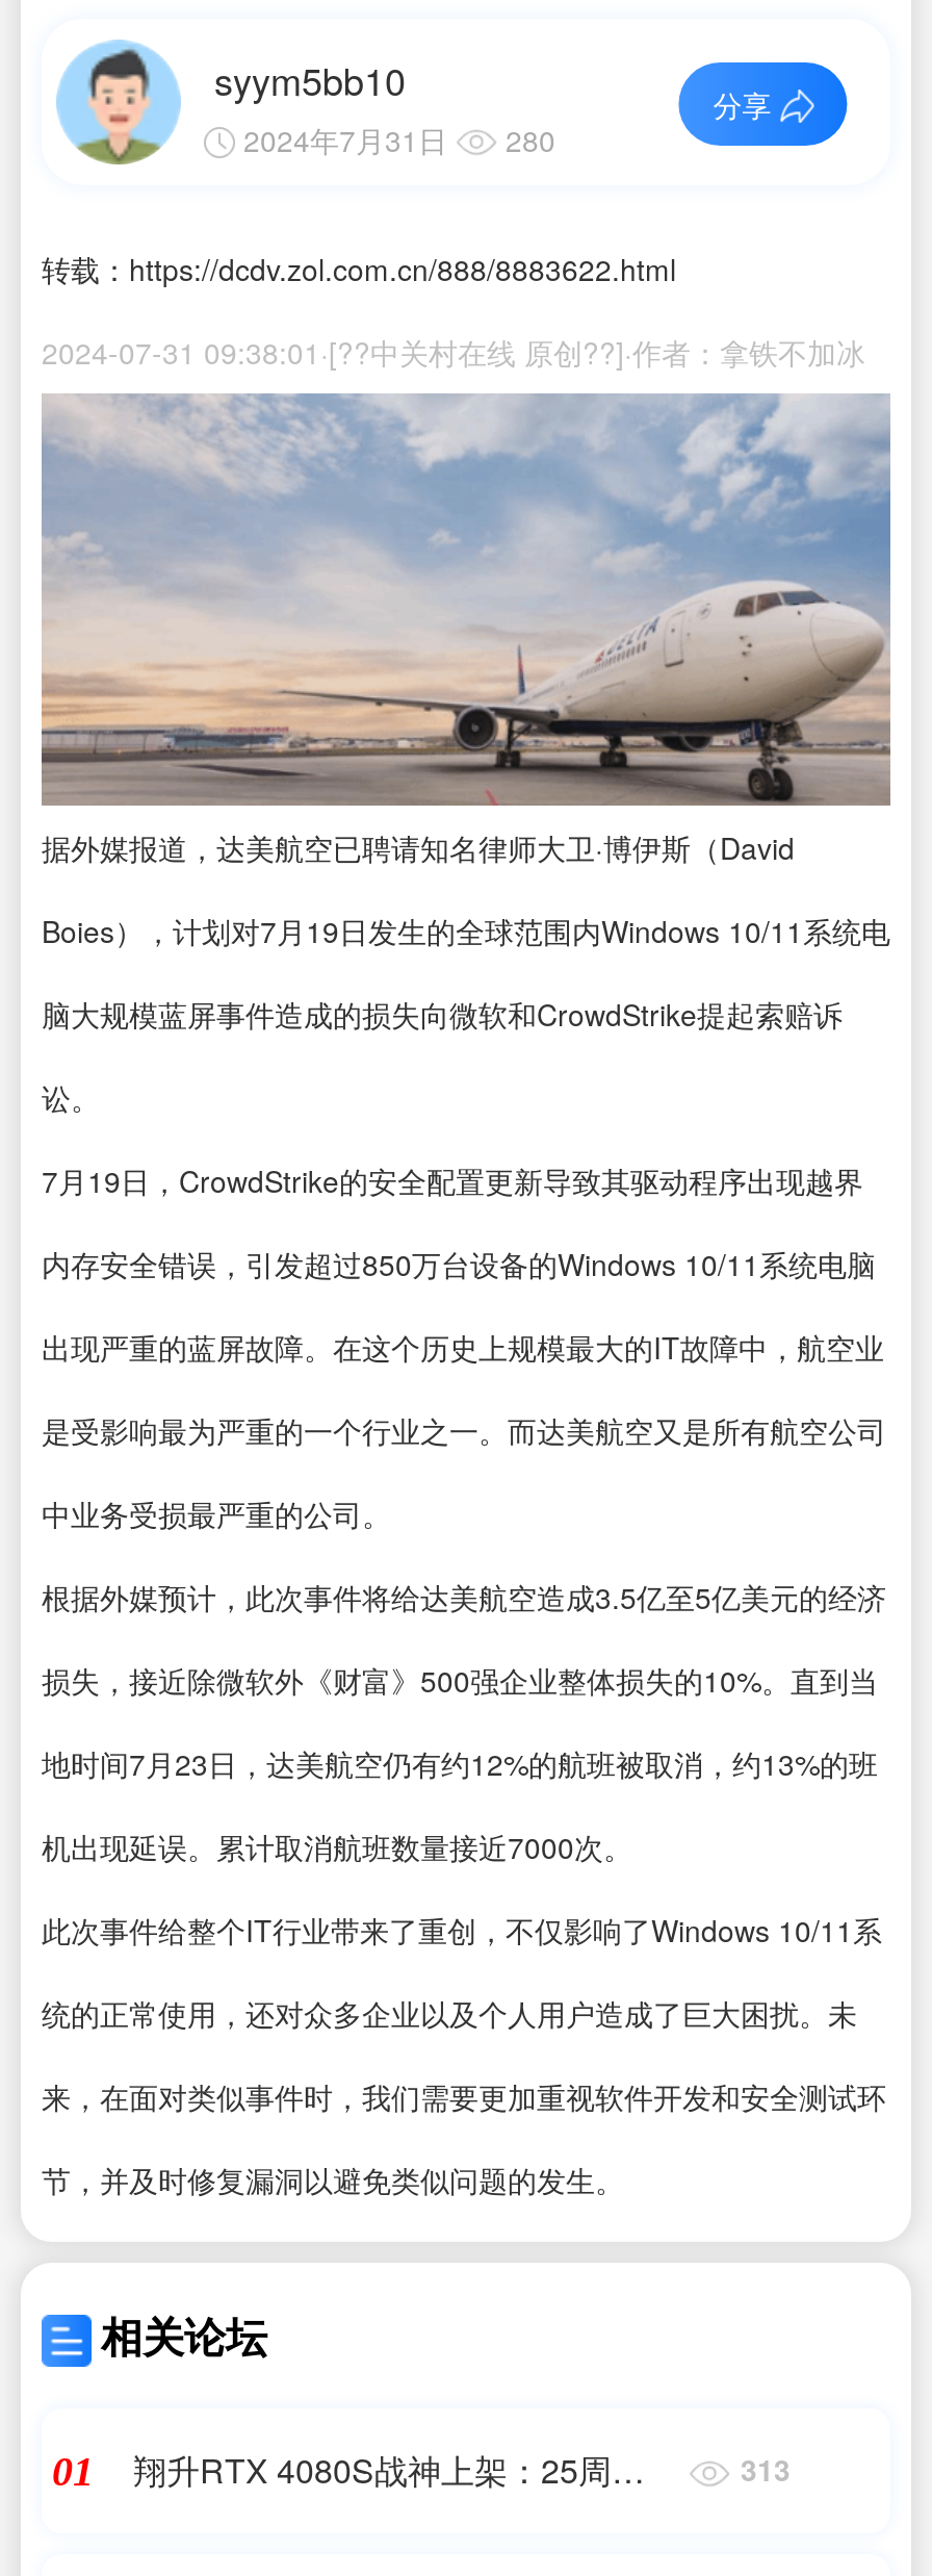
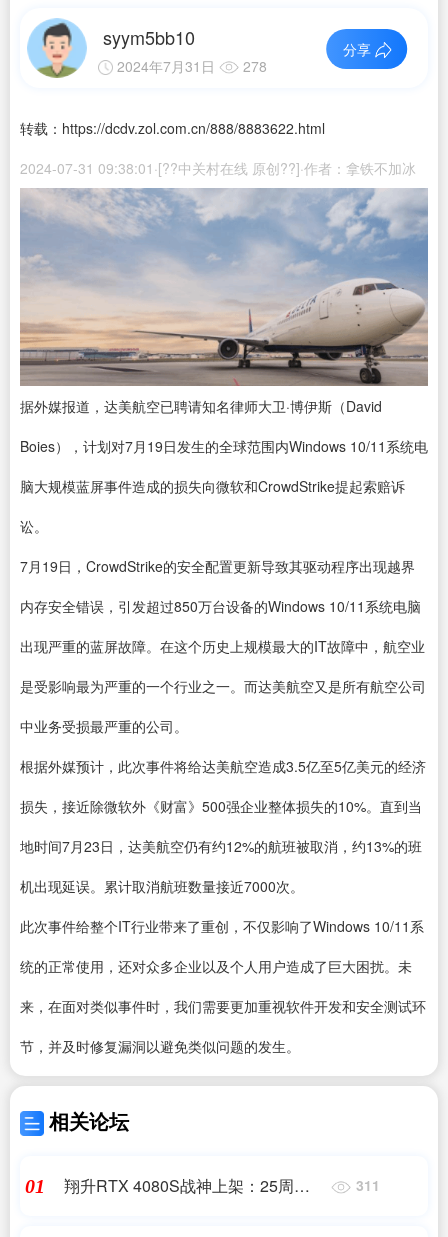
- 2024年7月31日 280
+ 2024年7月31日 278

- 313
+ 311
